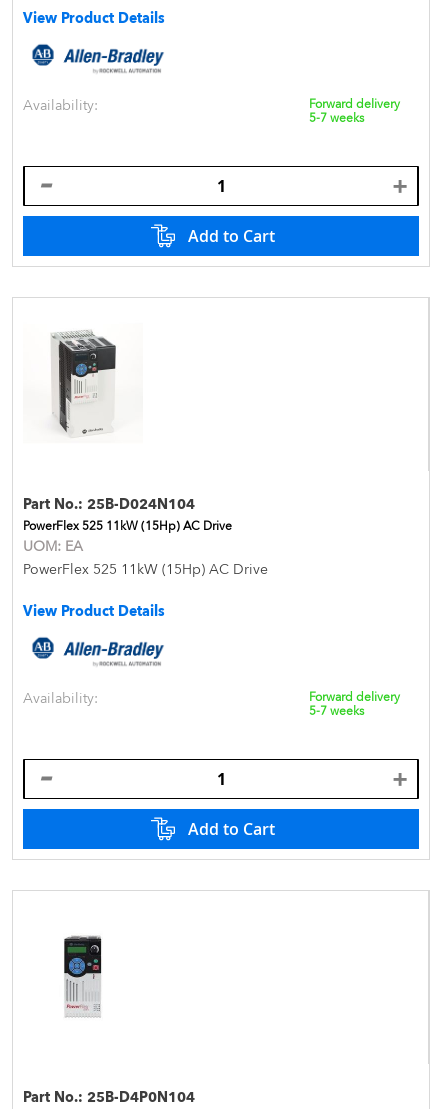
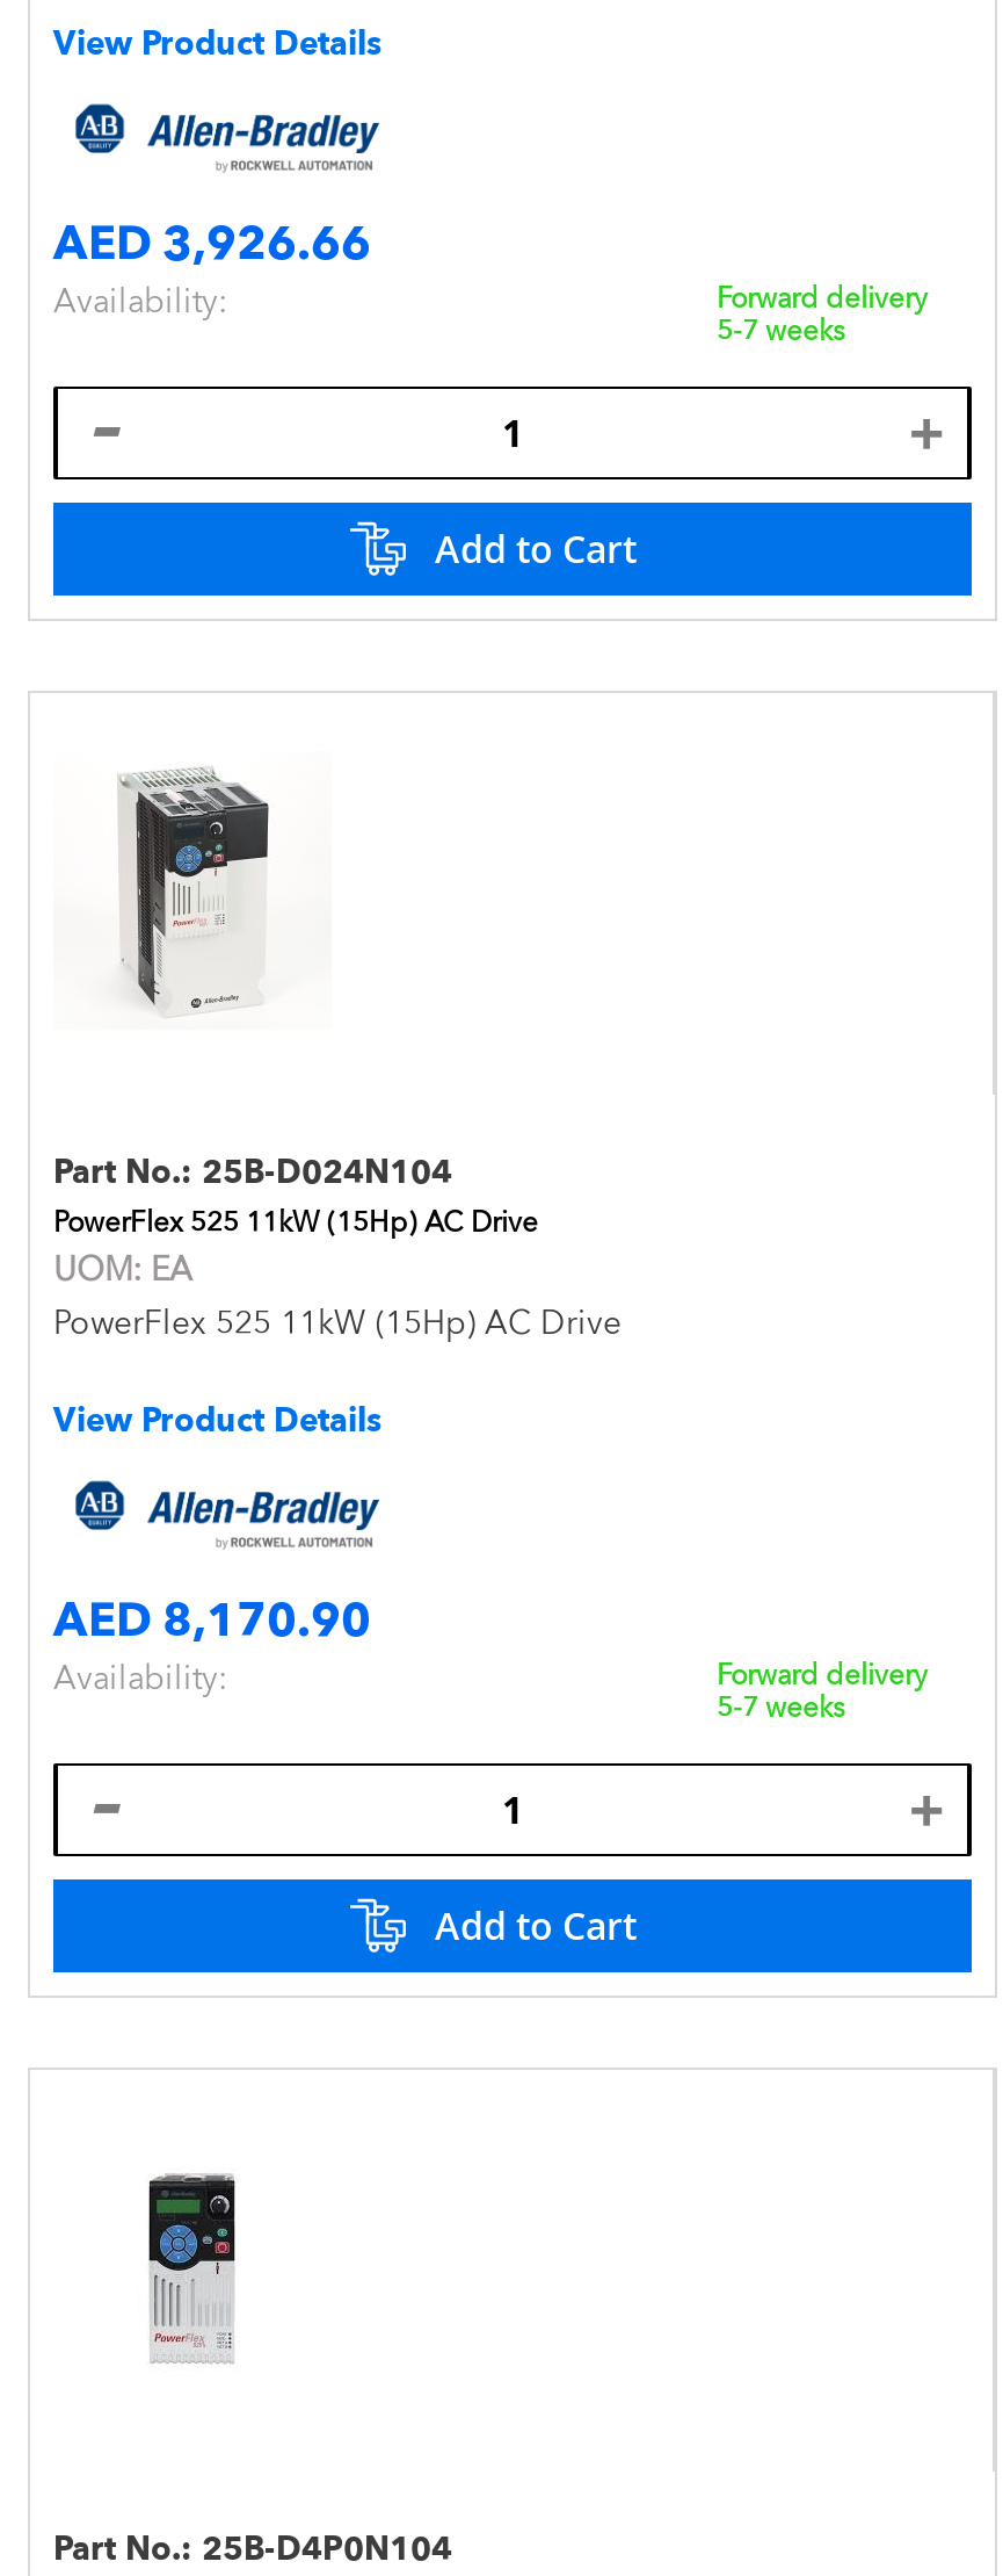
+ AED 3,926.66

moved down: Availability: | Forward delivery | 5-7 weeks

+ AED 8,170.90

moved down: Availability: | Forward delivery | 5-7 weeks
